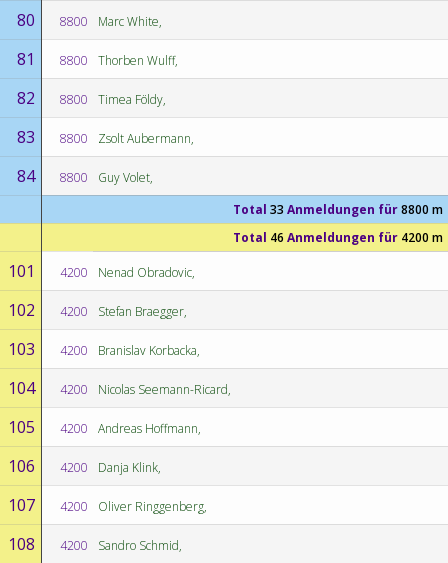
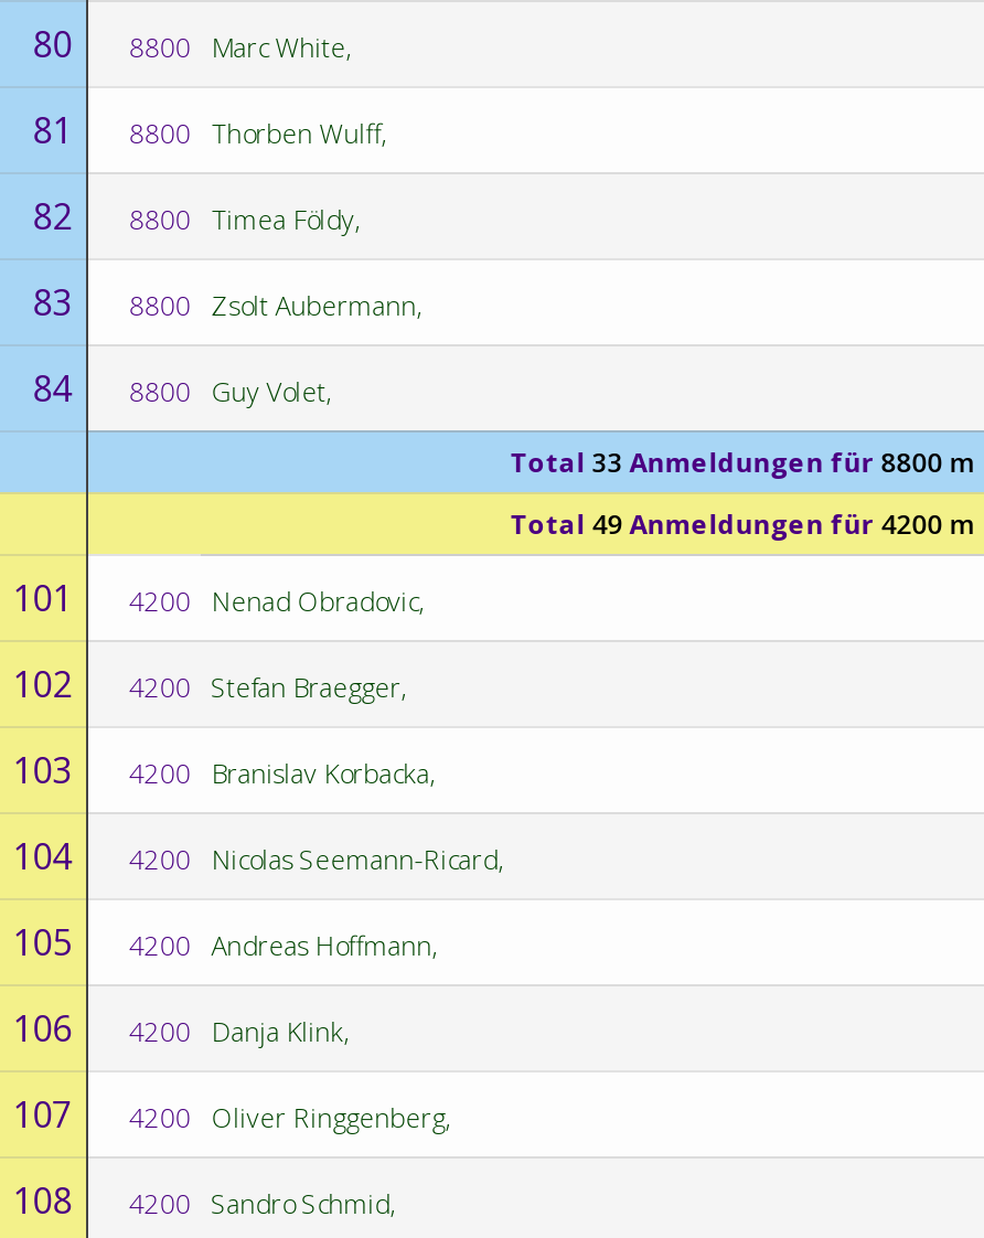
- Total 46 Anmeldungen für 4200 m
+ Total 49 Anmeldungen für 4200 m
